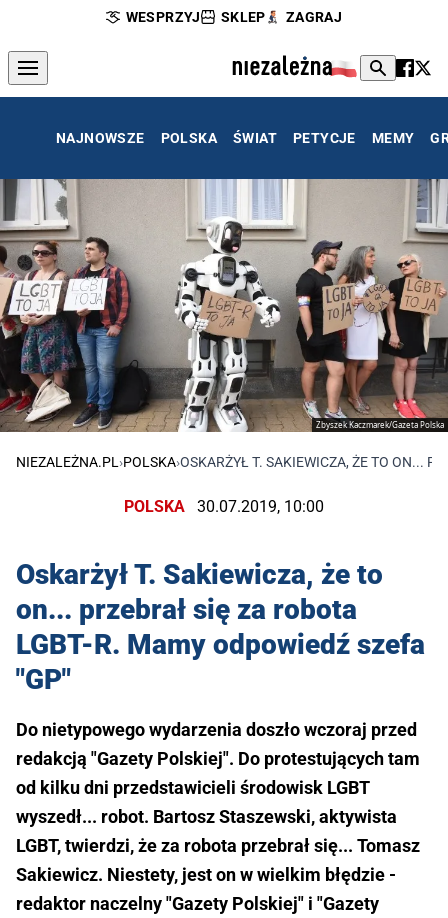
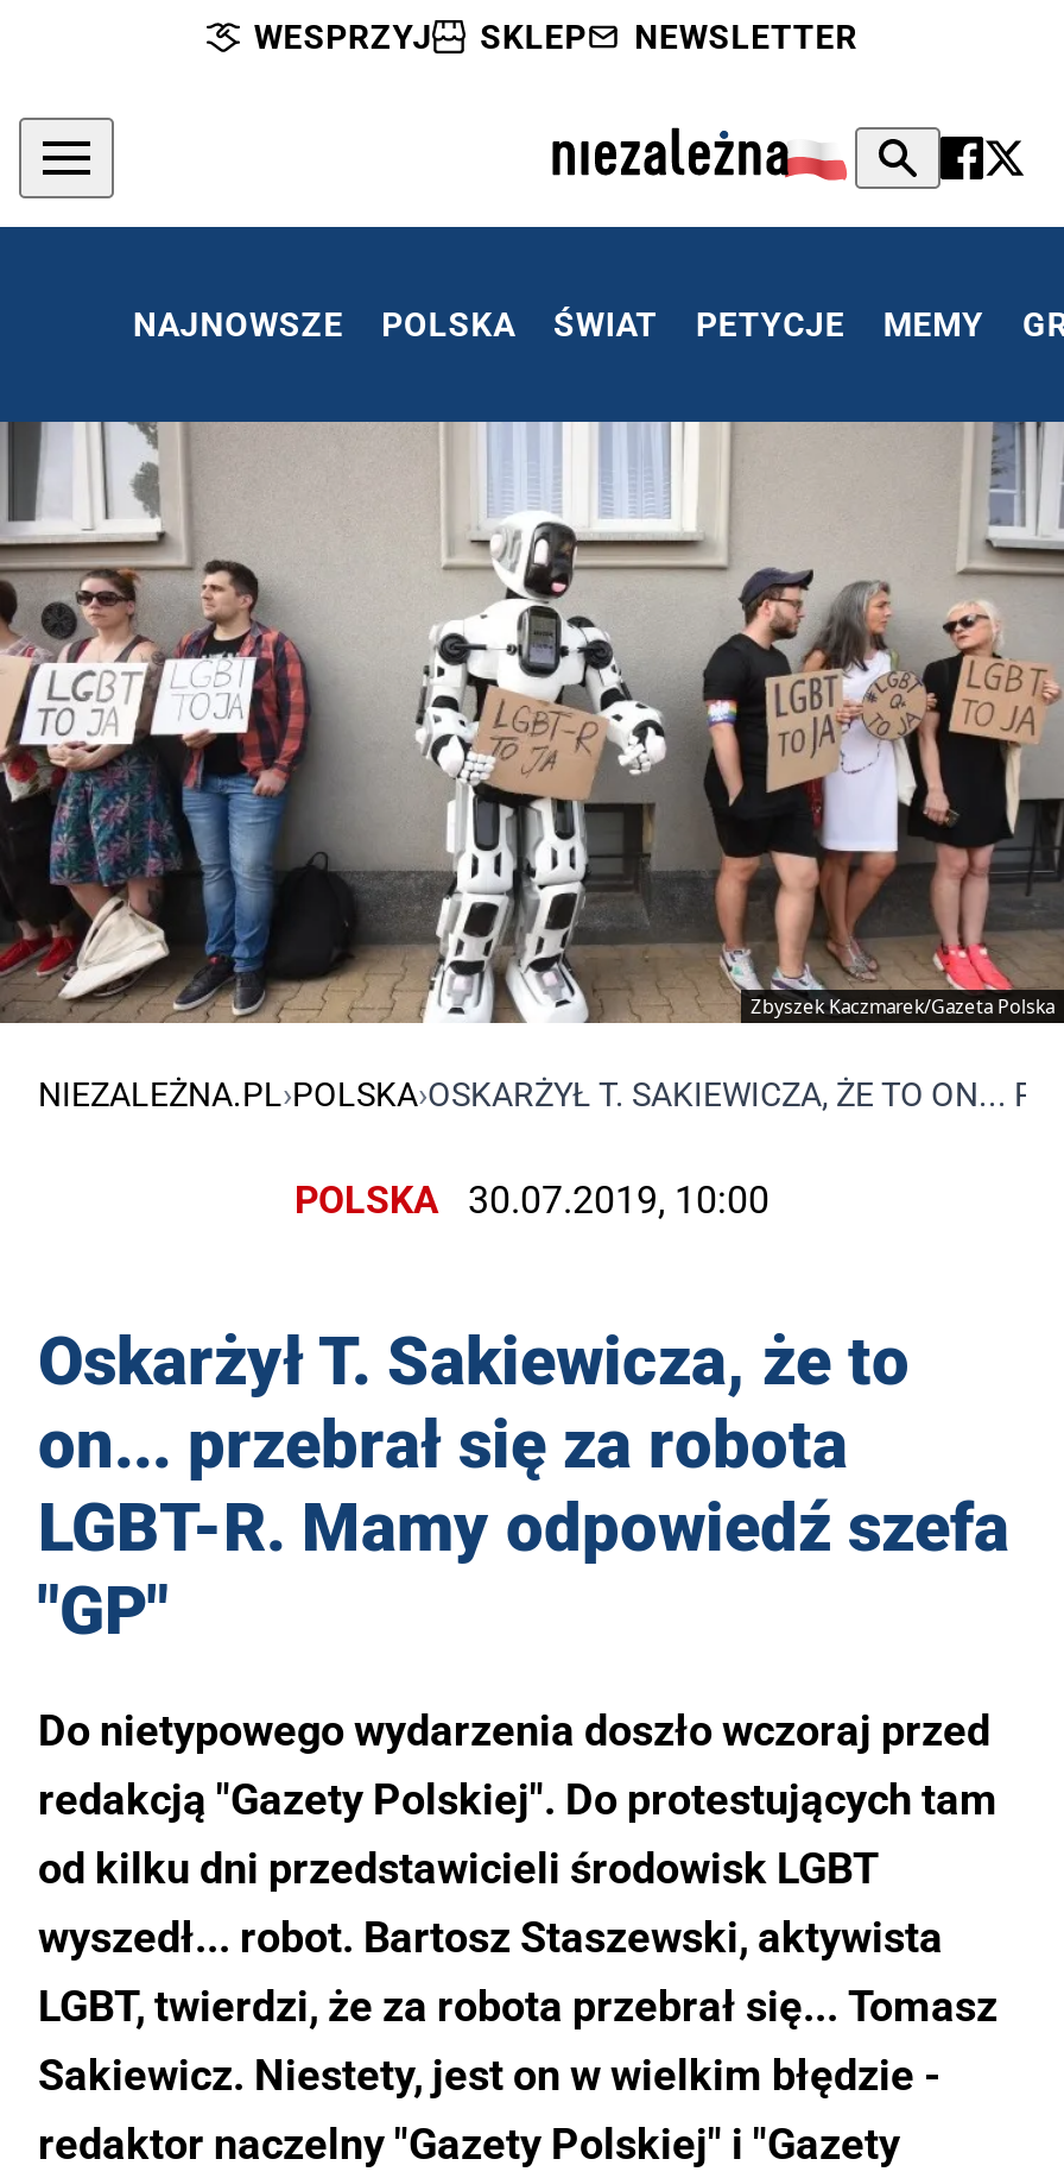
- ZAGRAJ
+ NEWSLETTER
